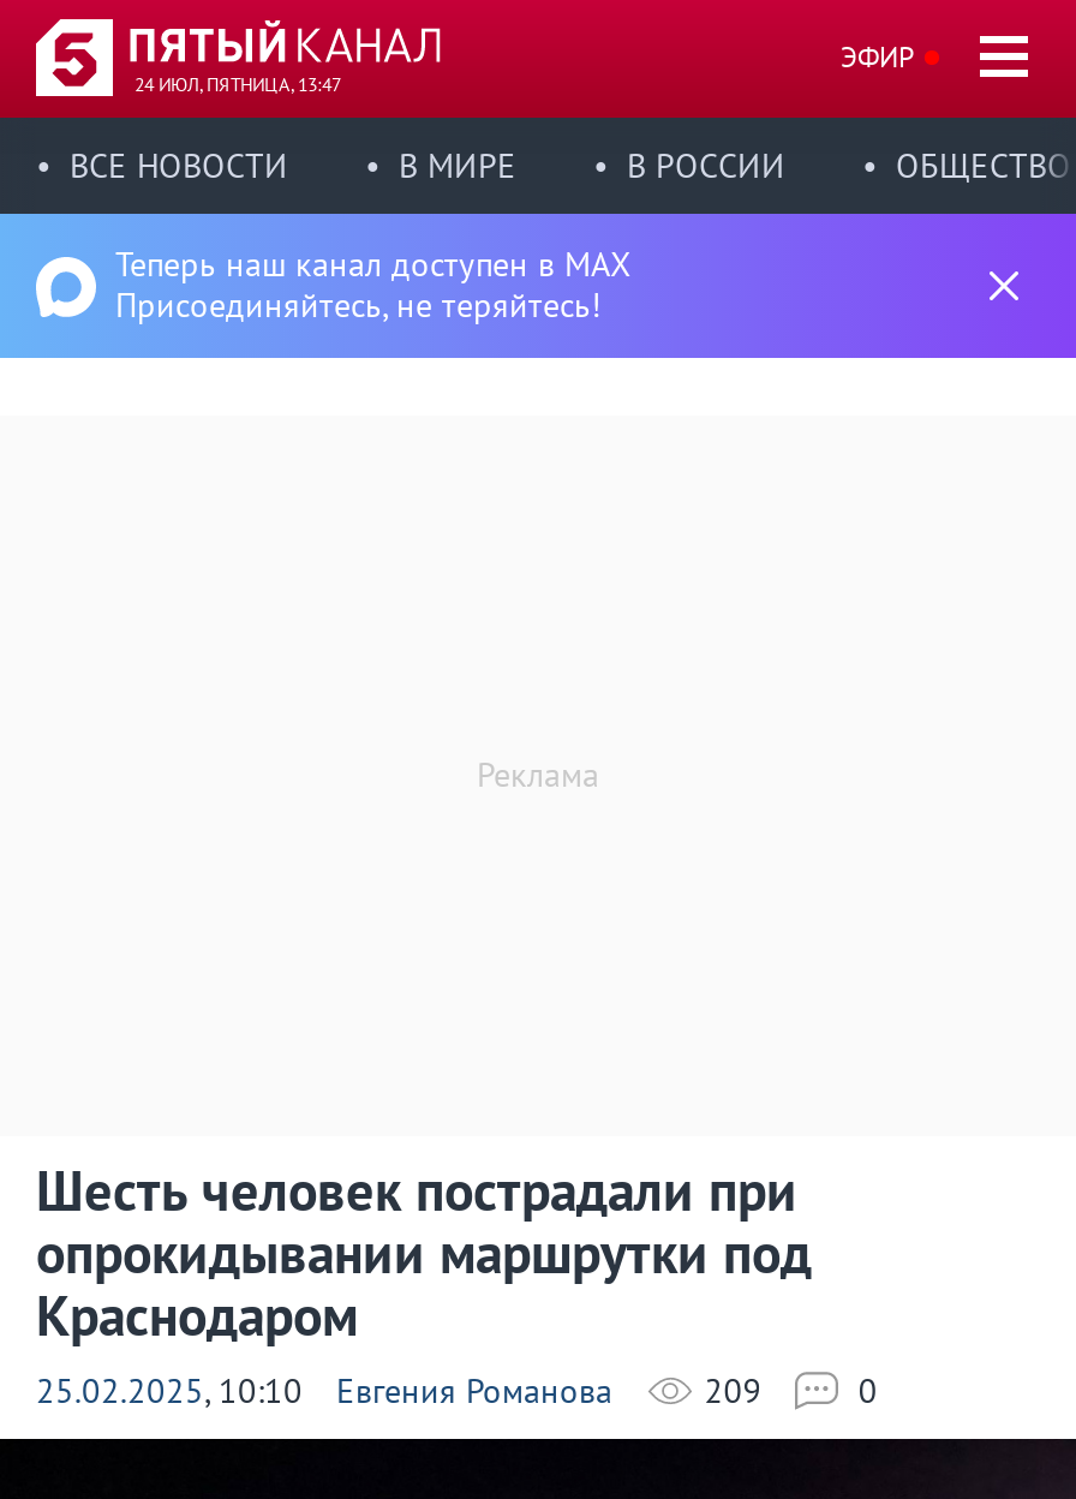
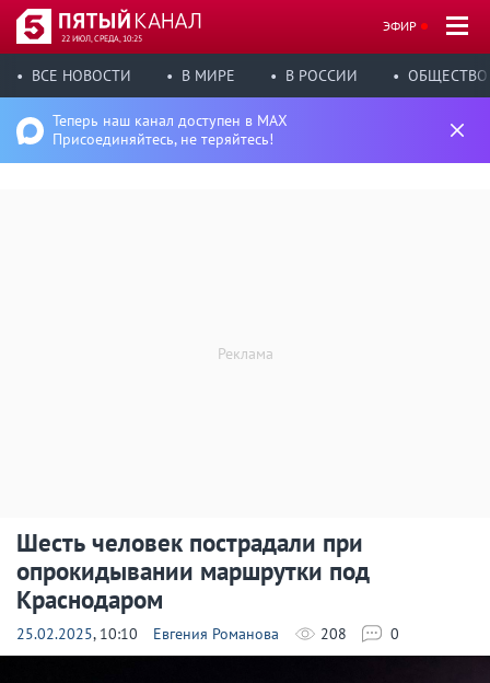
- 24 ИЮЛ, ПЯТНИЦА, 13:47
+ 22 ИЮЛ, СРЕДА, 10:25

- 209
+ 208
